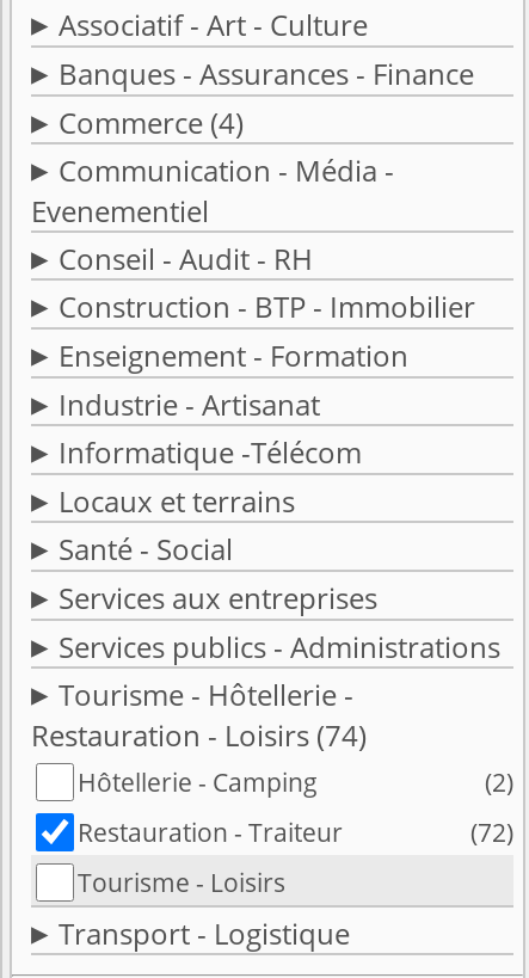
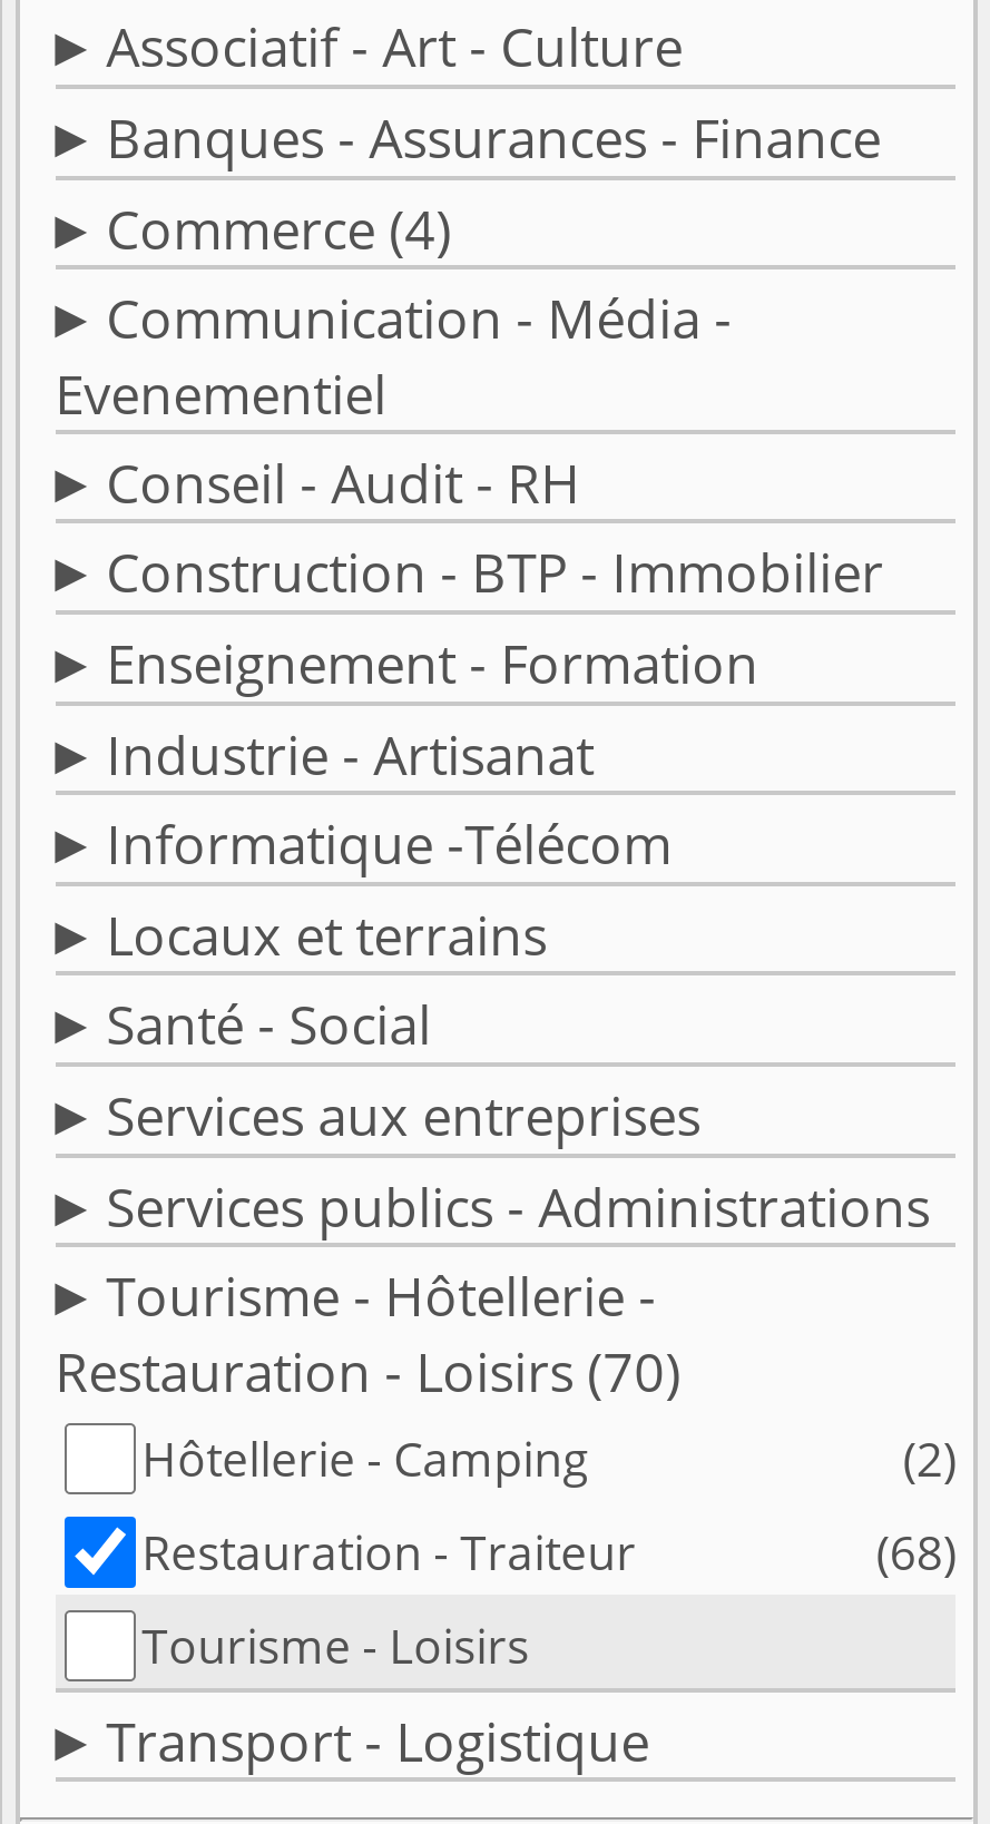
- Restauration - Loisirs (74)
+ Restauration - Loisirs (70)

- (72)
+ (68)
